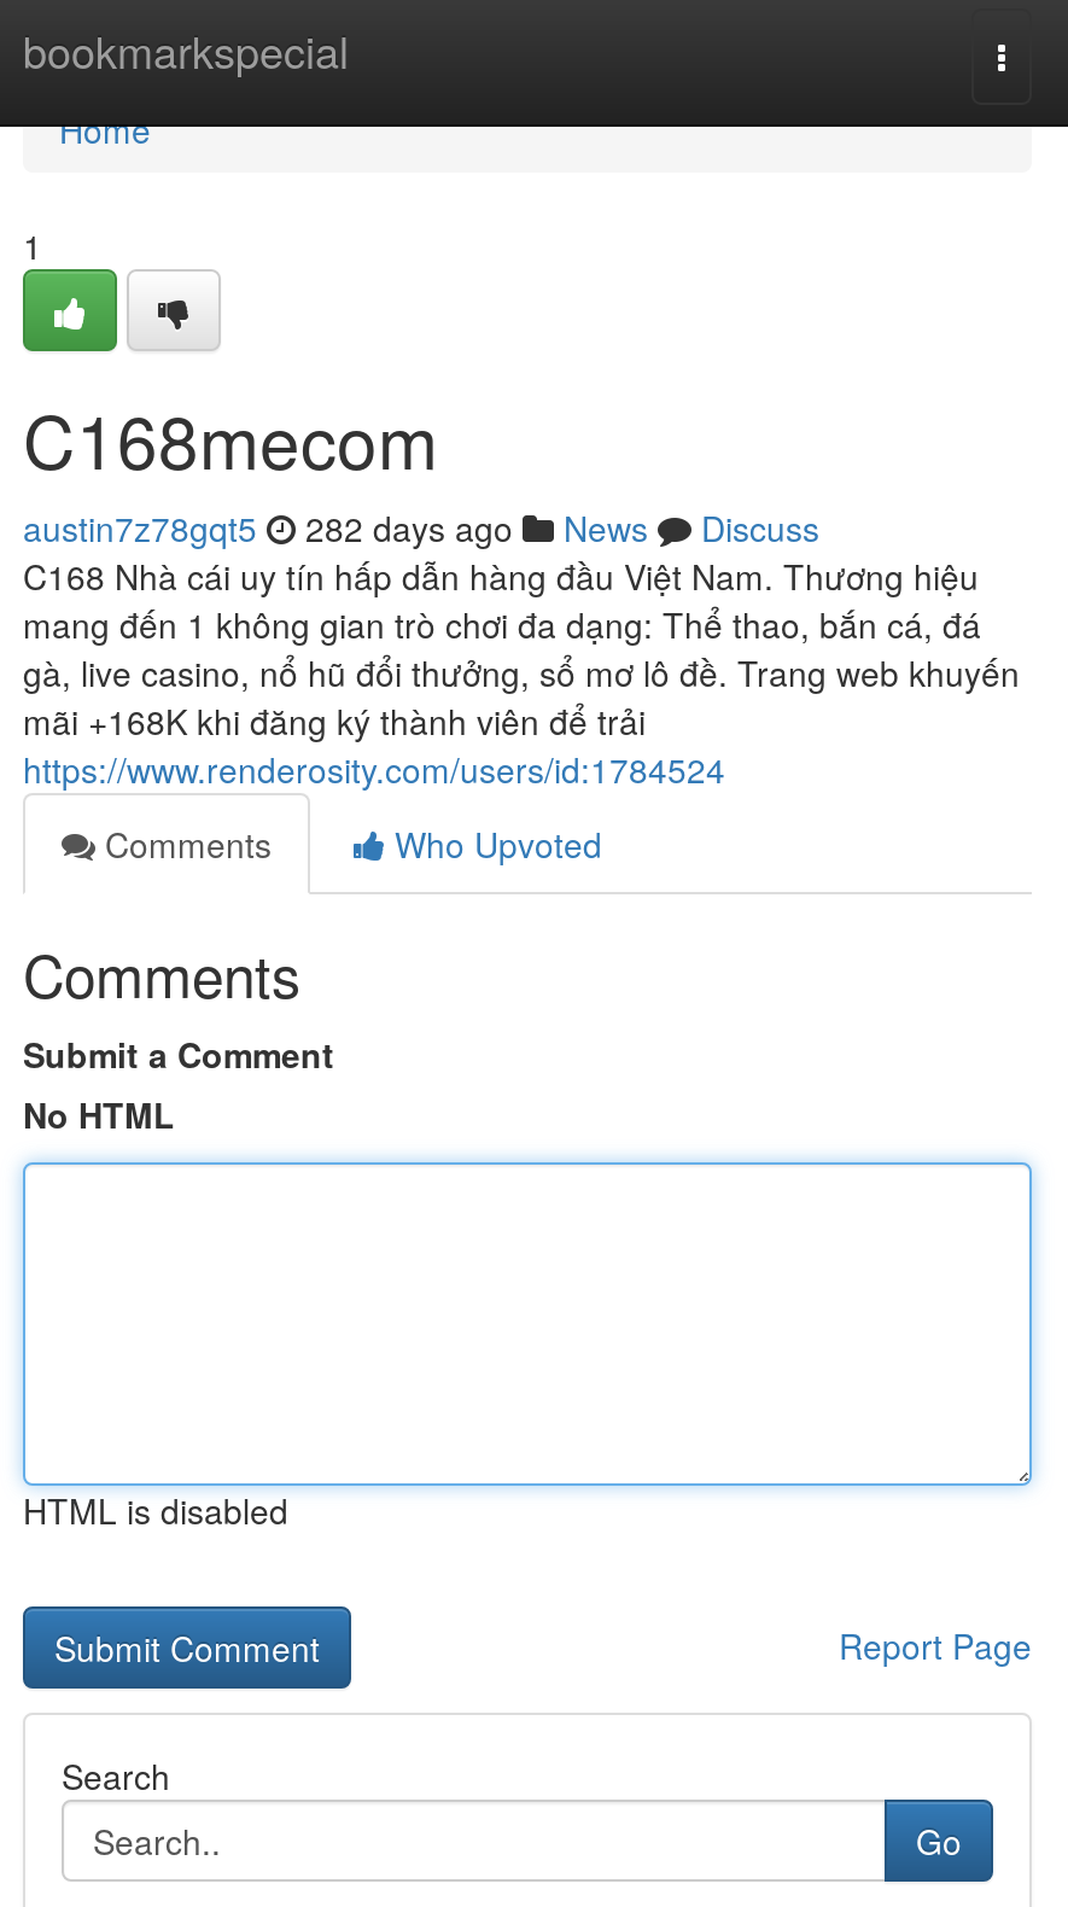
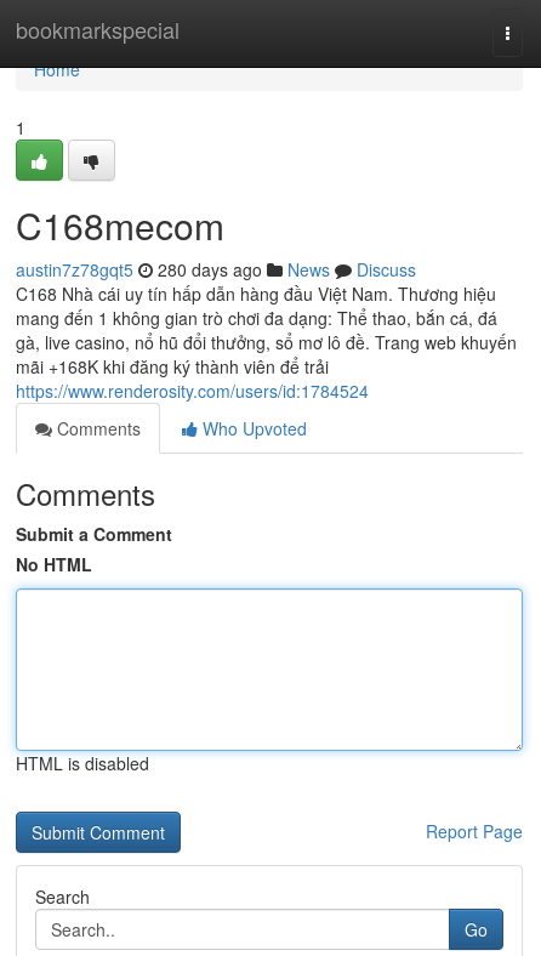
- austin7z78gqt5 282 days ago News Discuss
+ austin7z78gqt5 280 days ago News Discuss
